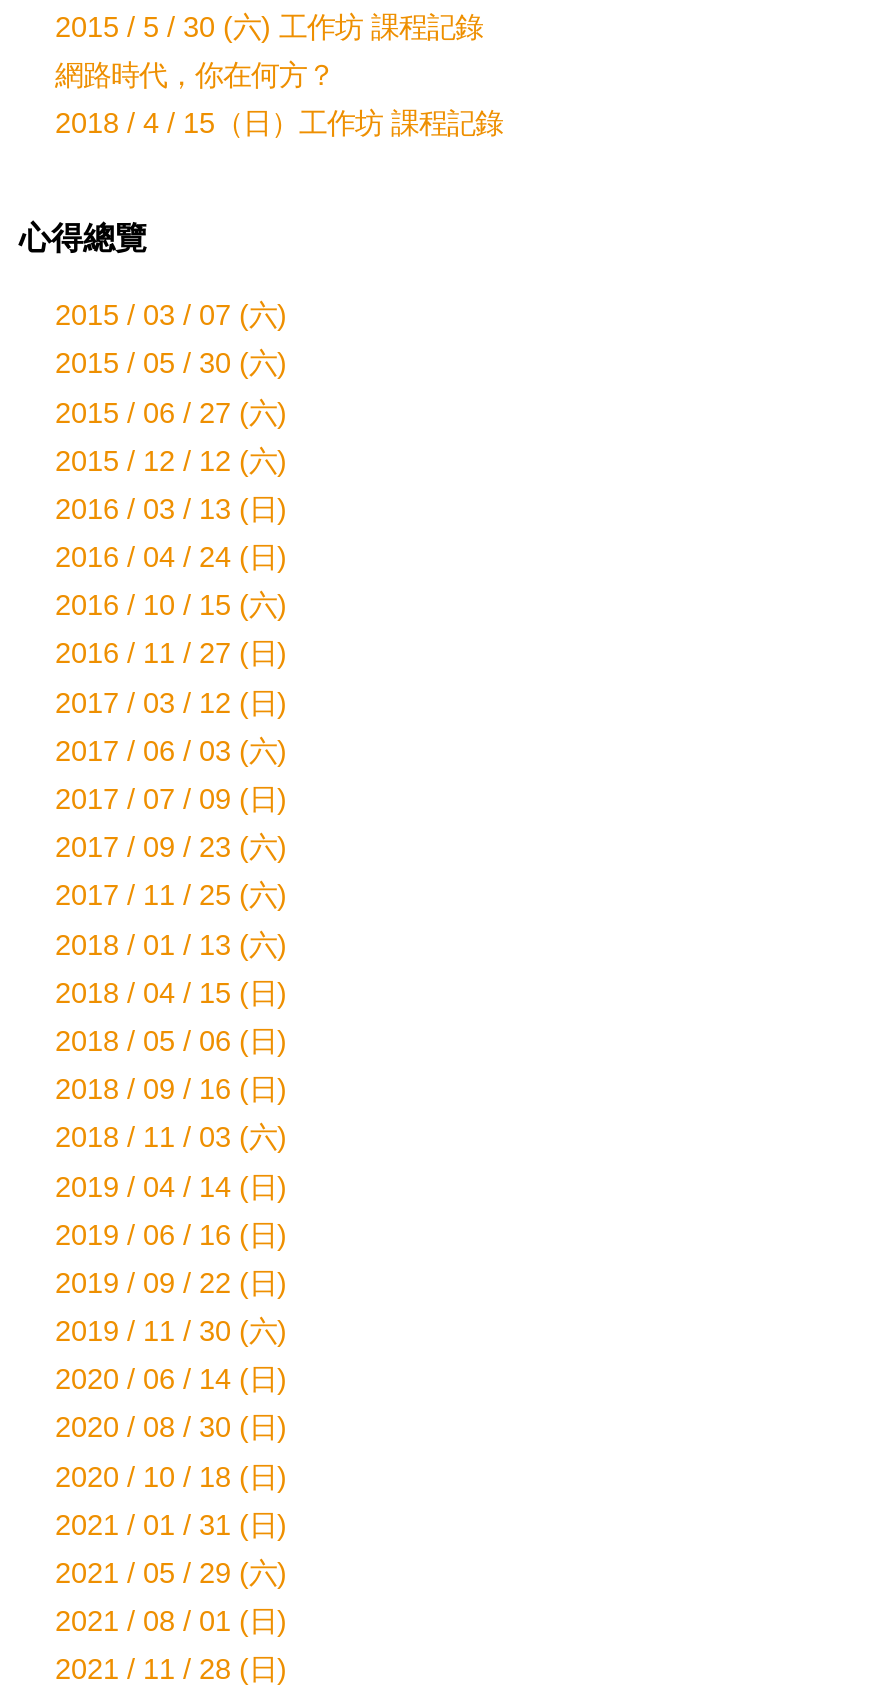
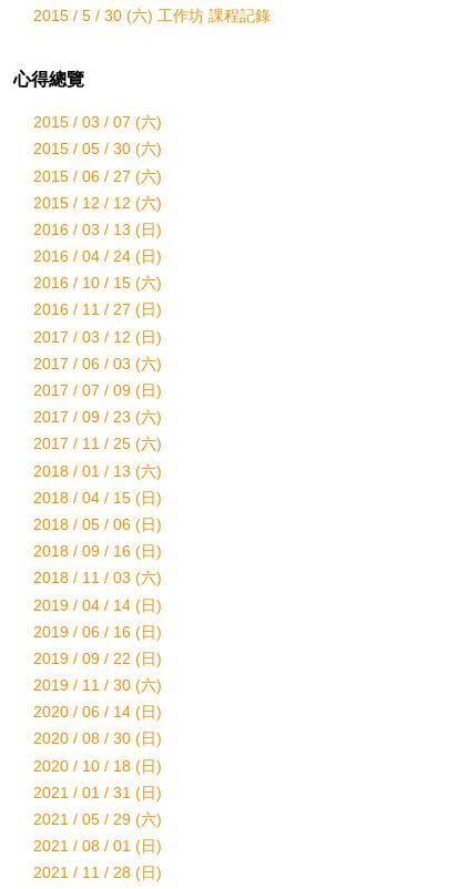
- 網路時代，你在何方？
- 2018 / 4 / 15（日）工作坊 課程記錄
